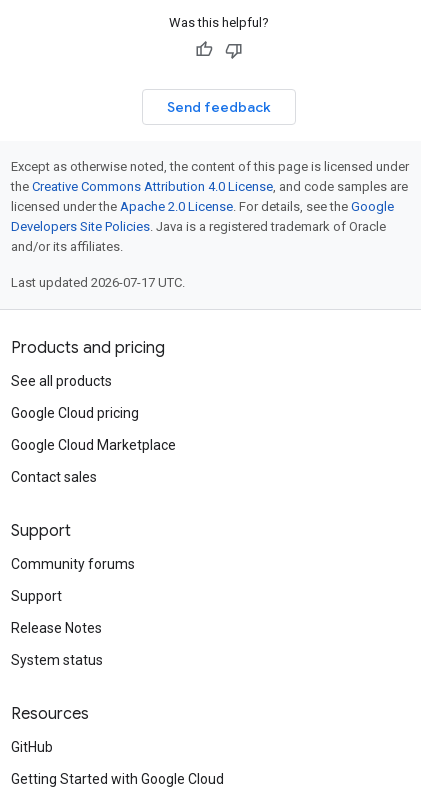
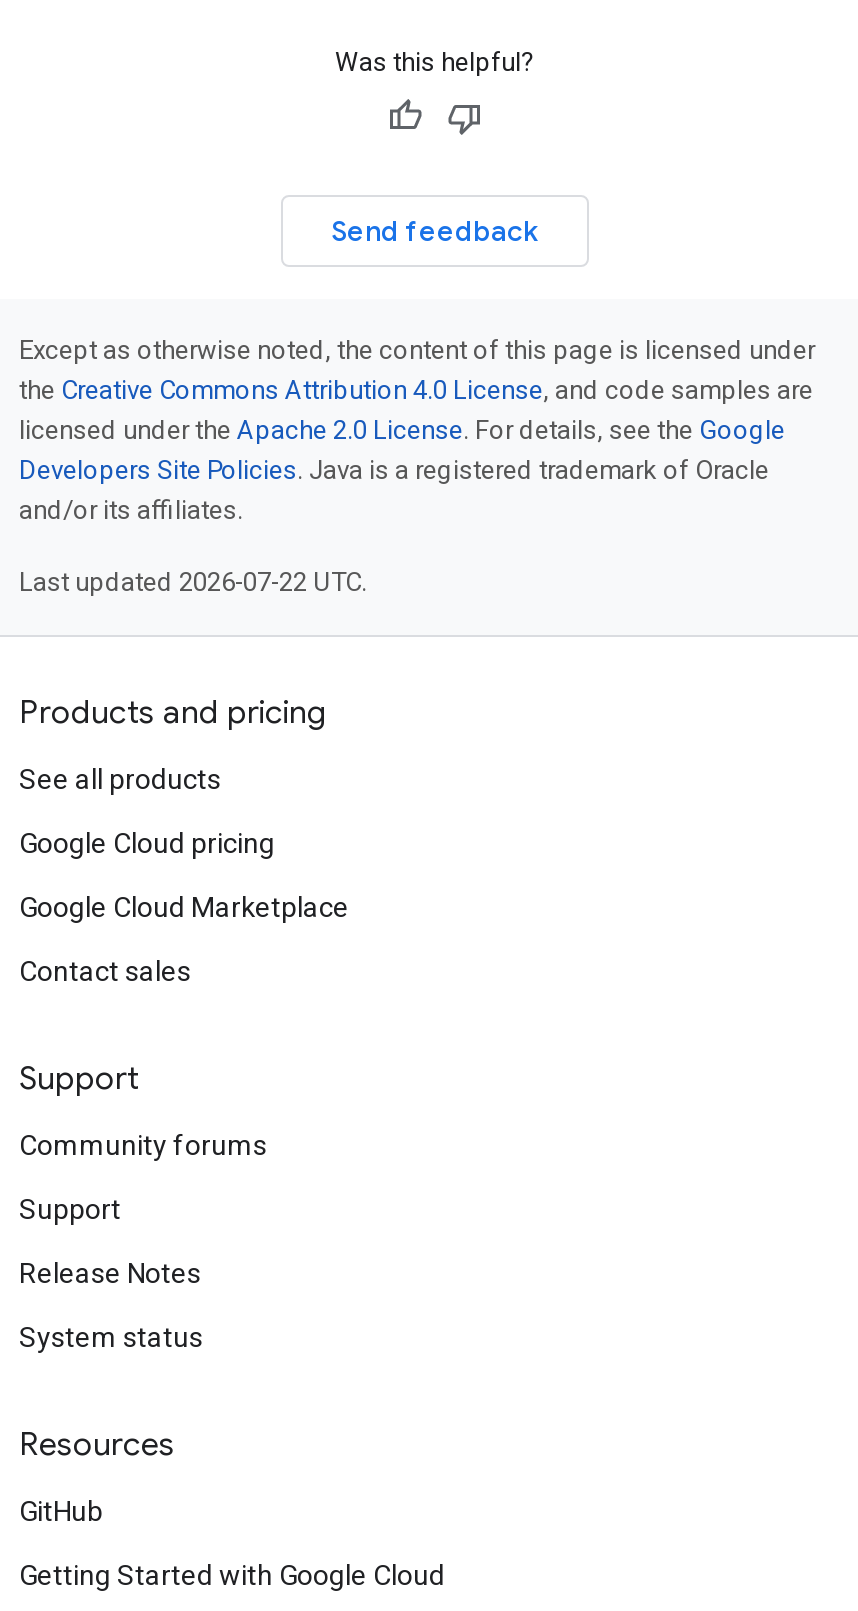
- Last updated 2026-07-17 UTC.
+ Last updated 2026-07-22 UTC.
